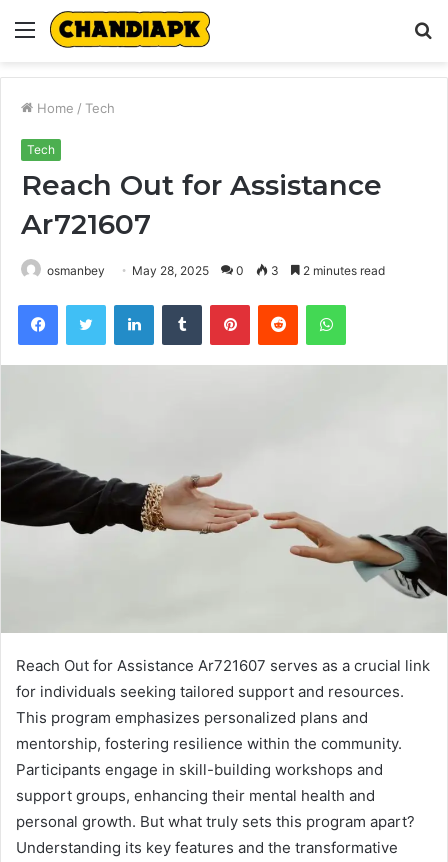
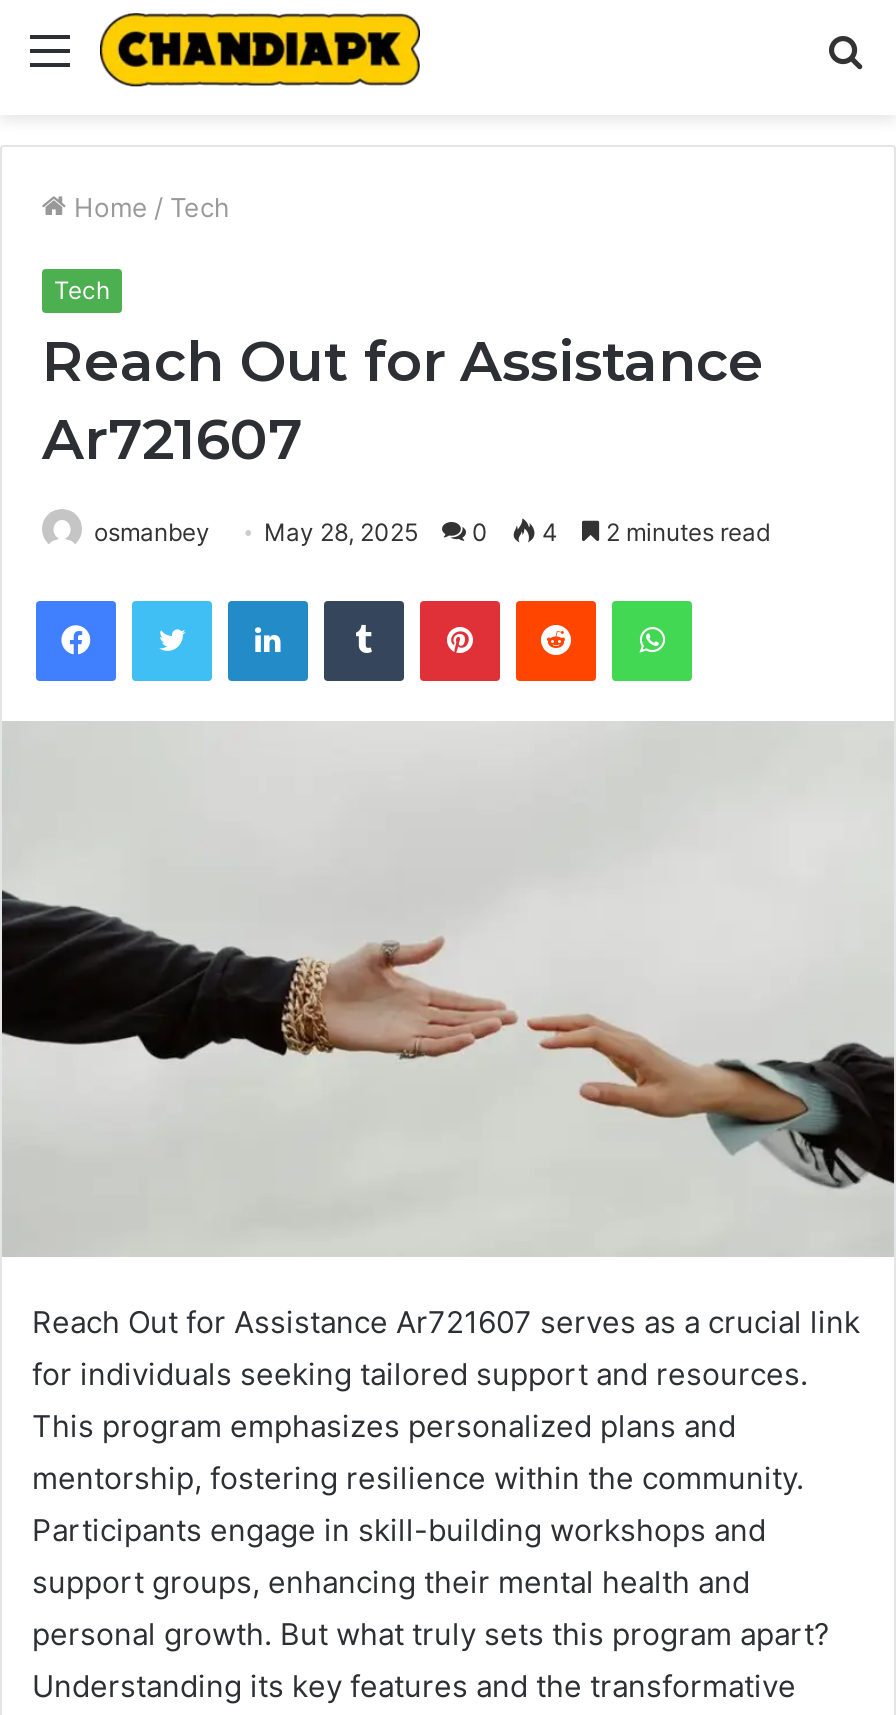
- osmanbey May 28, 2025 0 3 2 minutes read
+ osmanbey May 28, 2025 0 4 2 minutes read
